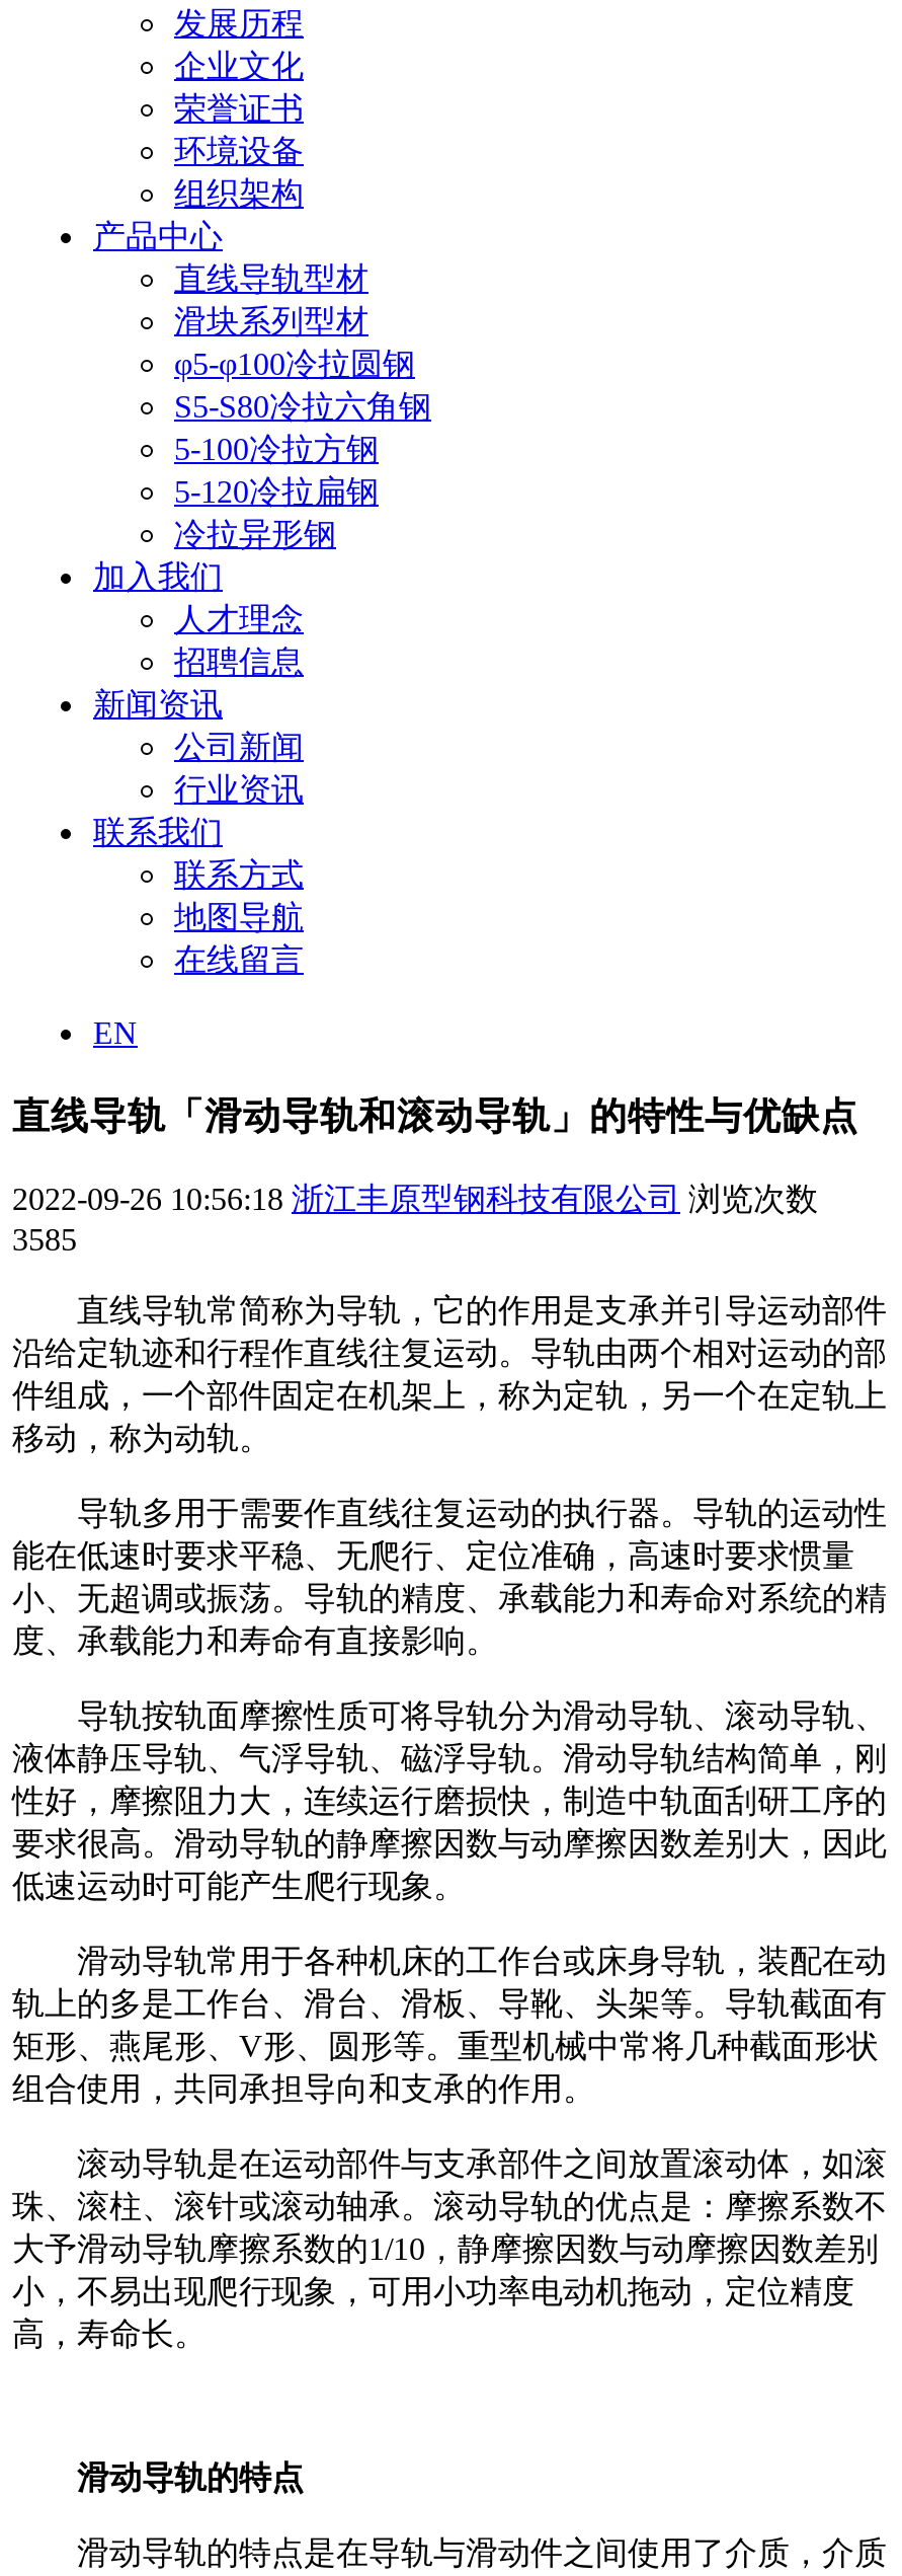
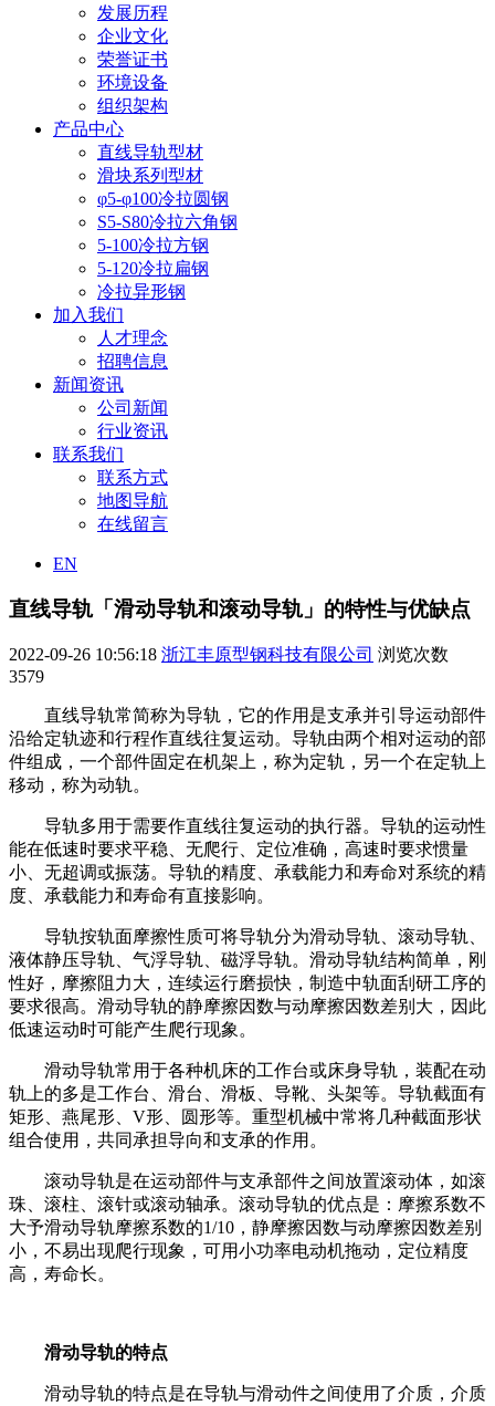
- 3585
+ 3579
